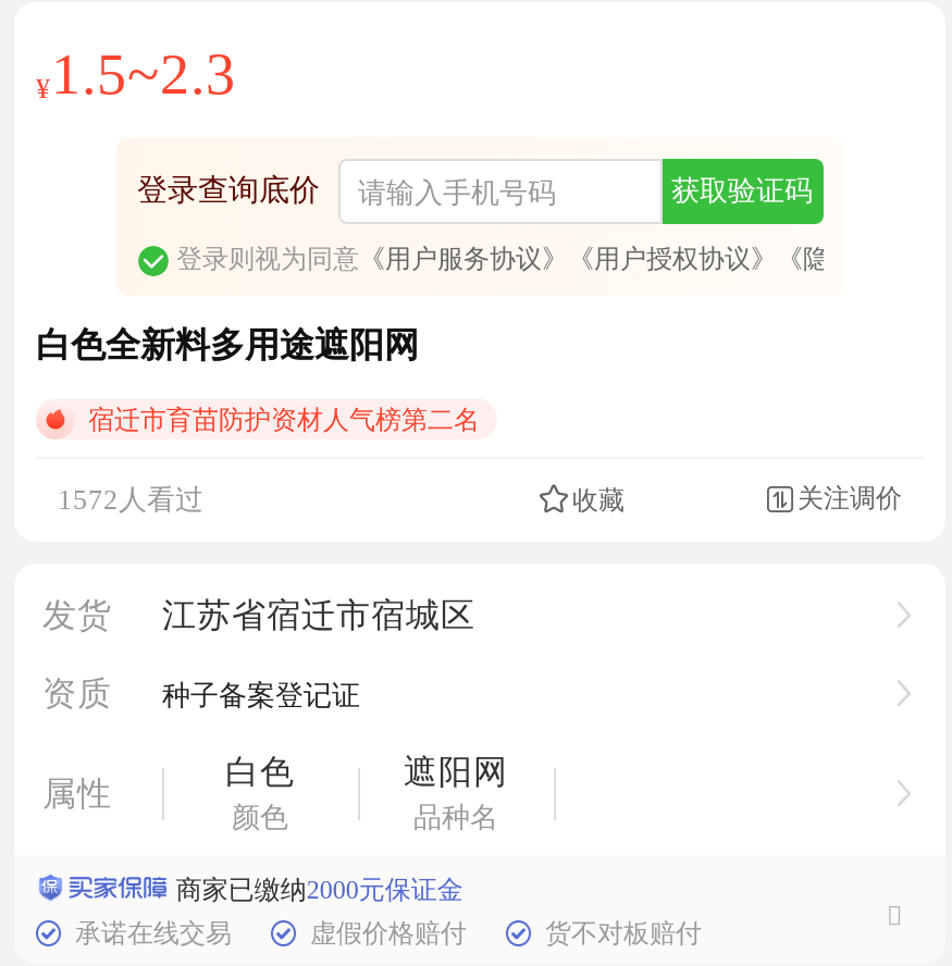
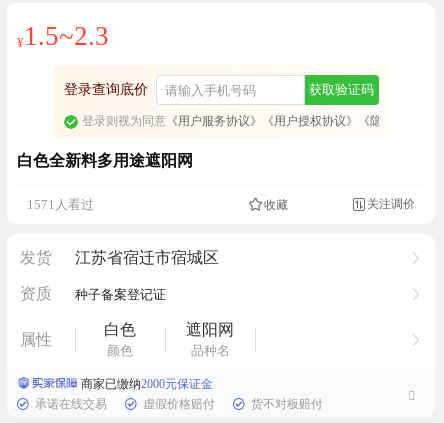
- 宿迁市育苗防护资材人气榜第二名

- 1572人看过
+ 1571人看过
